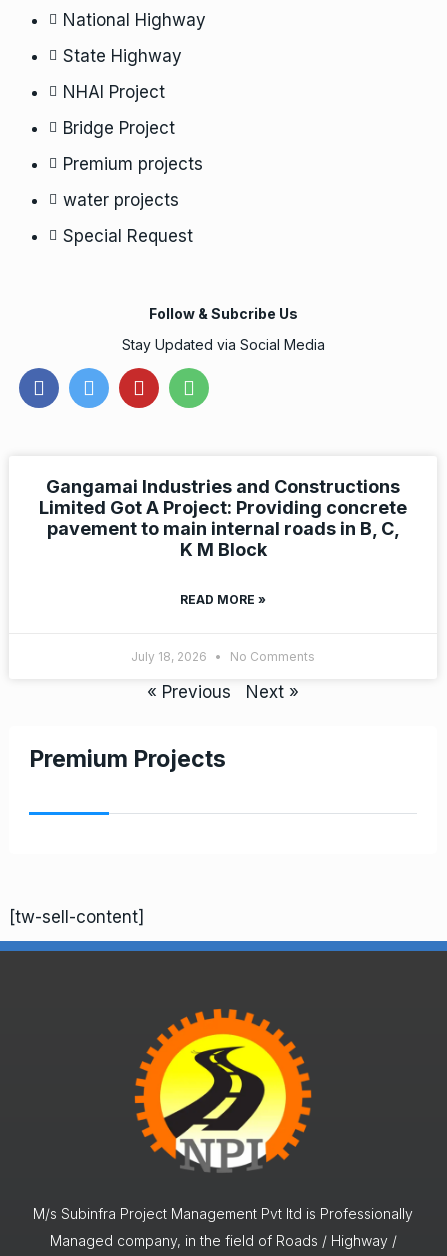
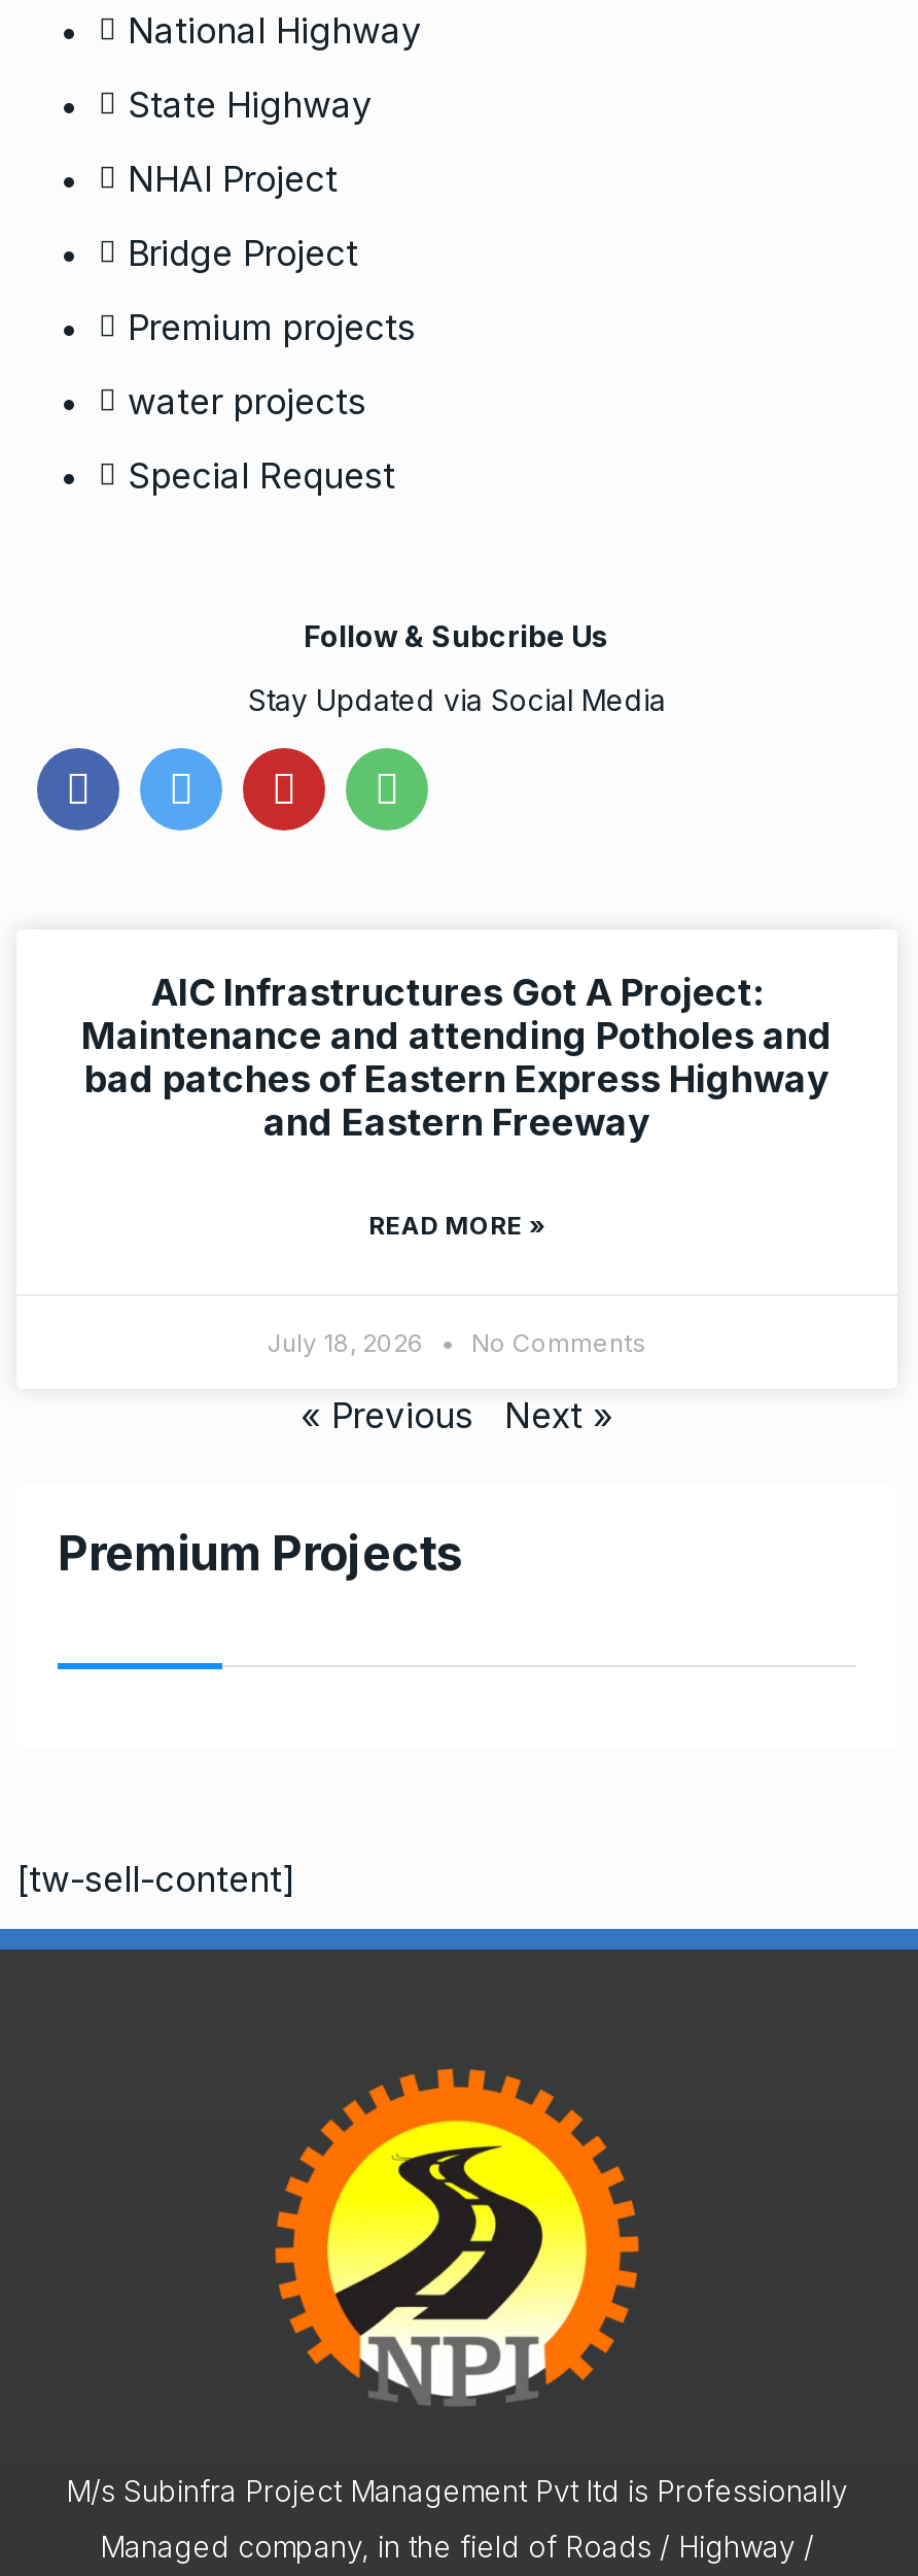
- Gangamai Industries and Constructions
- Limited Got A Project: Providing concrete
- pavement to main internal roads in B, C,
- K M Block
+ AIC Infrastructures Got A Project:
+ Maintenance and attending Potholes and
+ bad patches of Eastern Express Highway
+ and Eastern Freeway
